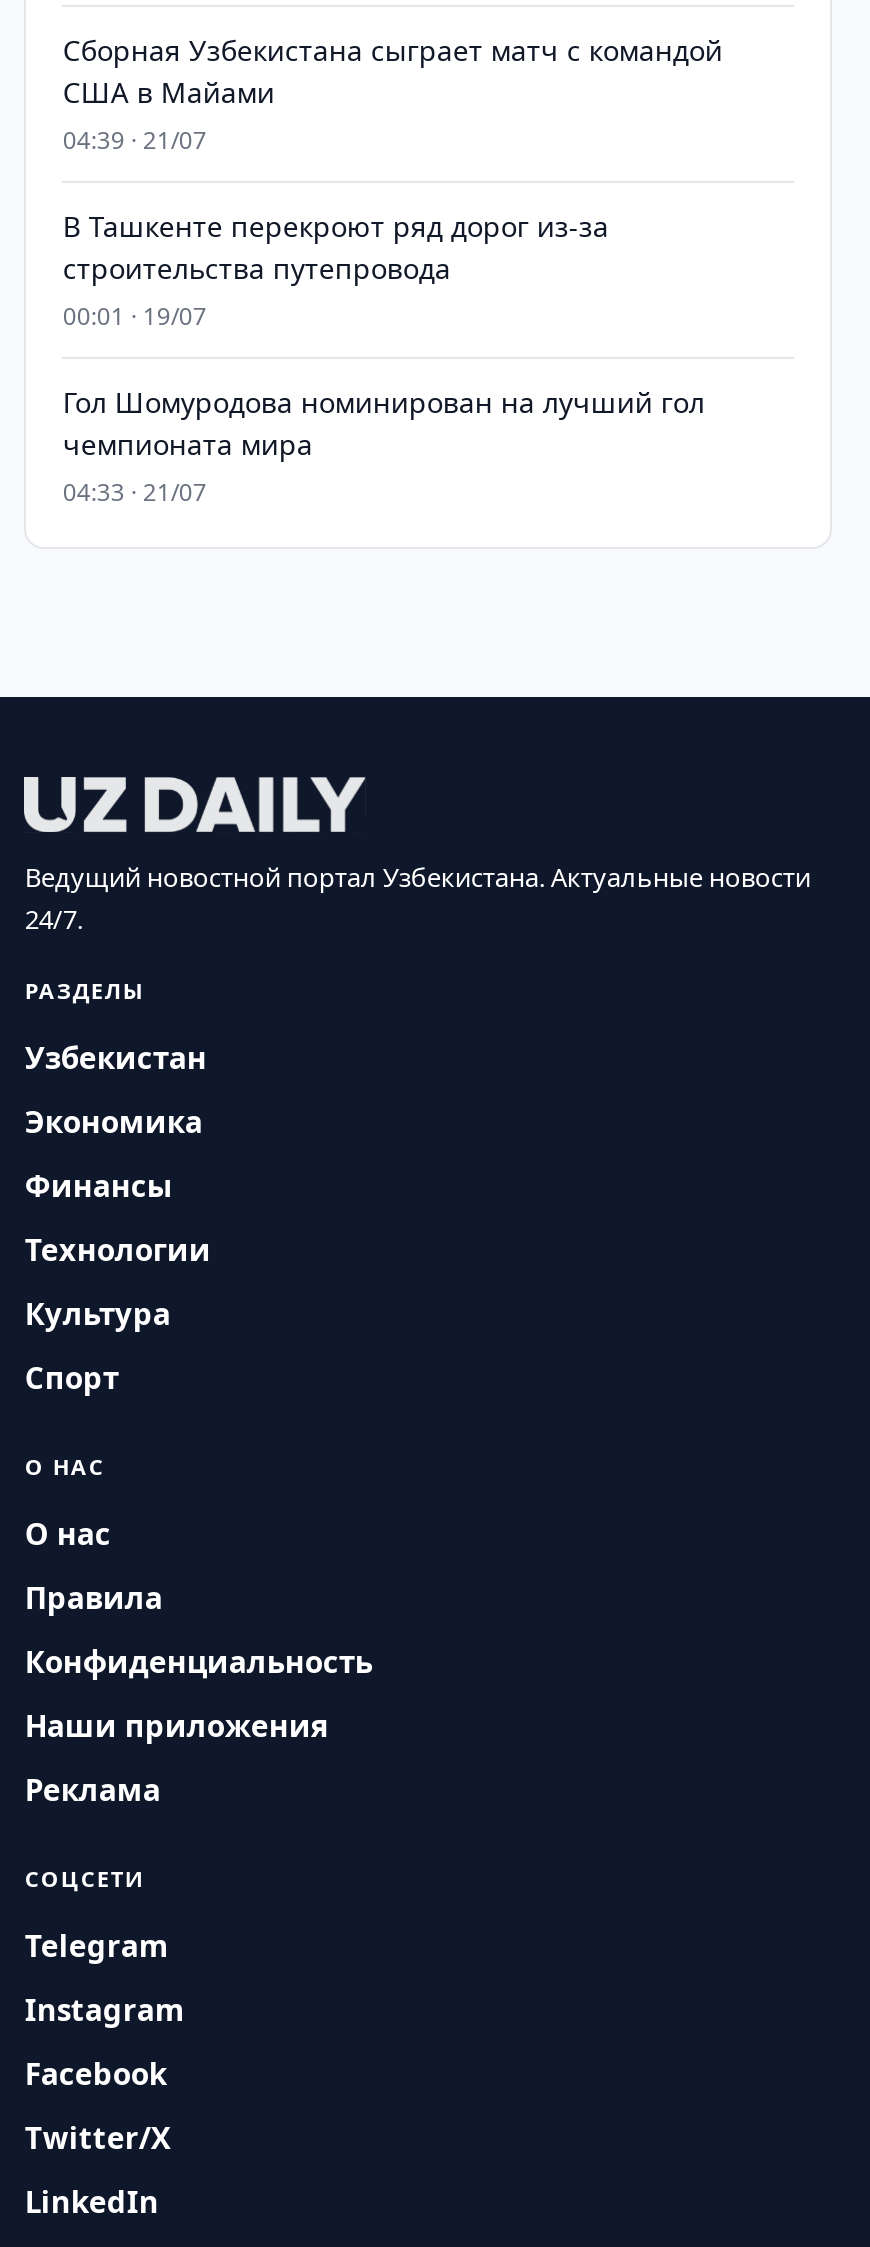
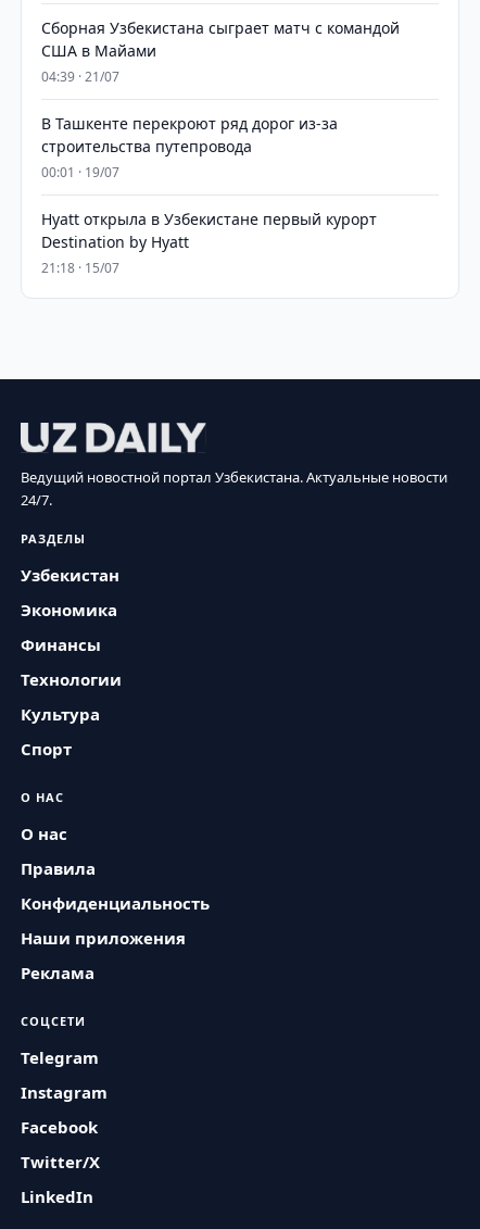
- Гол Шомуродова номинирован на лучший гол
- чемпионата мира
- 04:33 · 21/07
+ Hyatt открыла в Узбекистане первый курорт
+ Destination by Hyatt
+ 21:18 · 15/07
